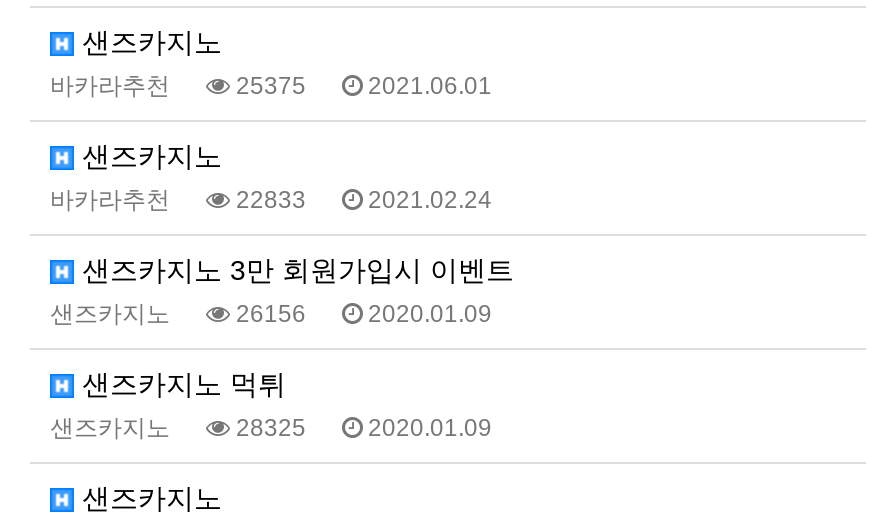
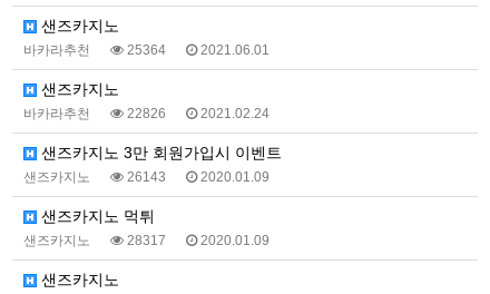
- 25375 2021.06.01
+ 25364 2021.06.01

- 22833 2021.02.24
+ 22826 2021.02.24

- 26156 2020.01.09
+ 26143 2020.01.09

- 28325 2020.01.09
+ 28317 2020.01.09
